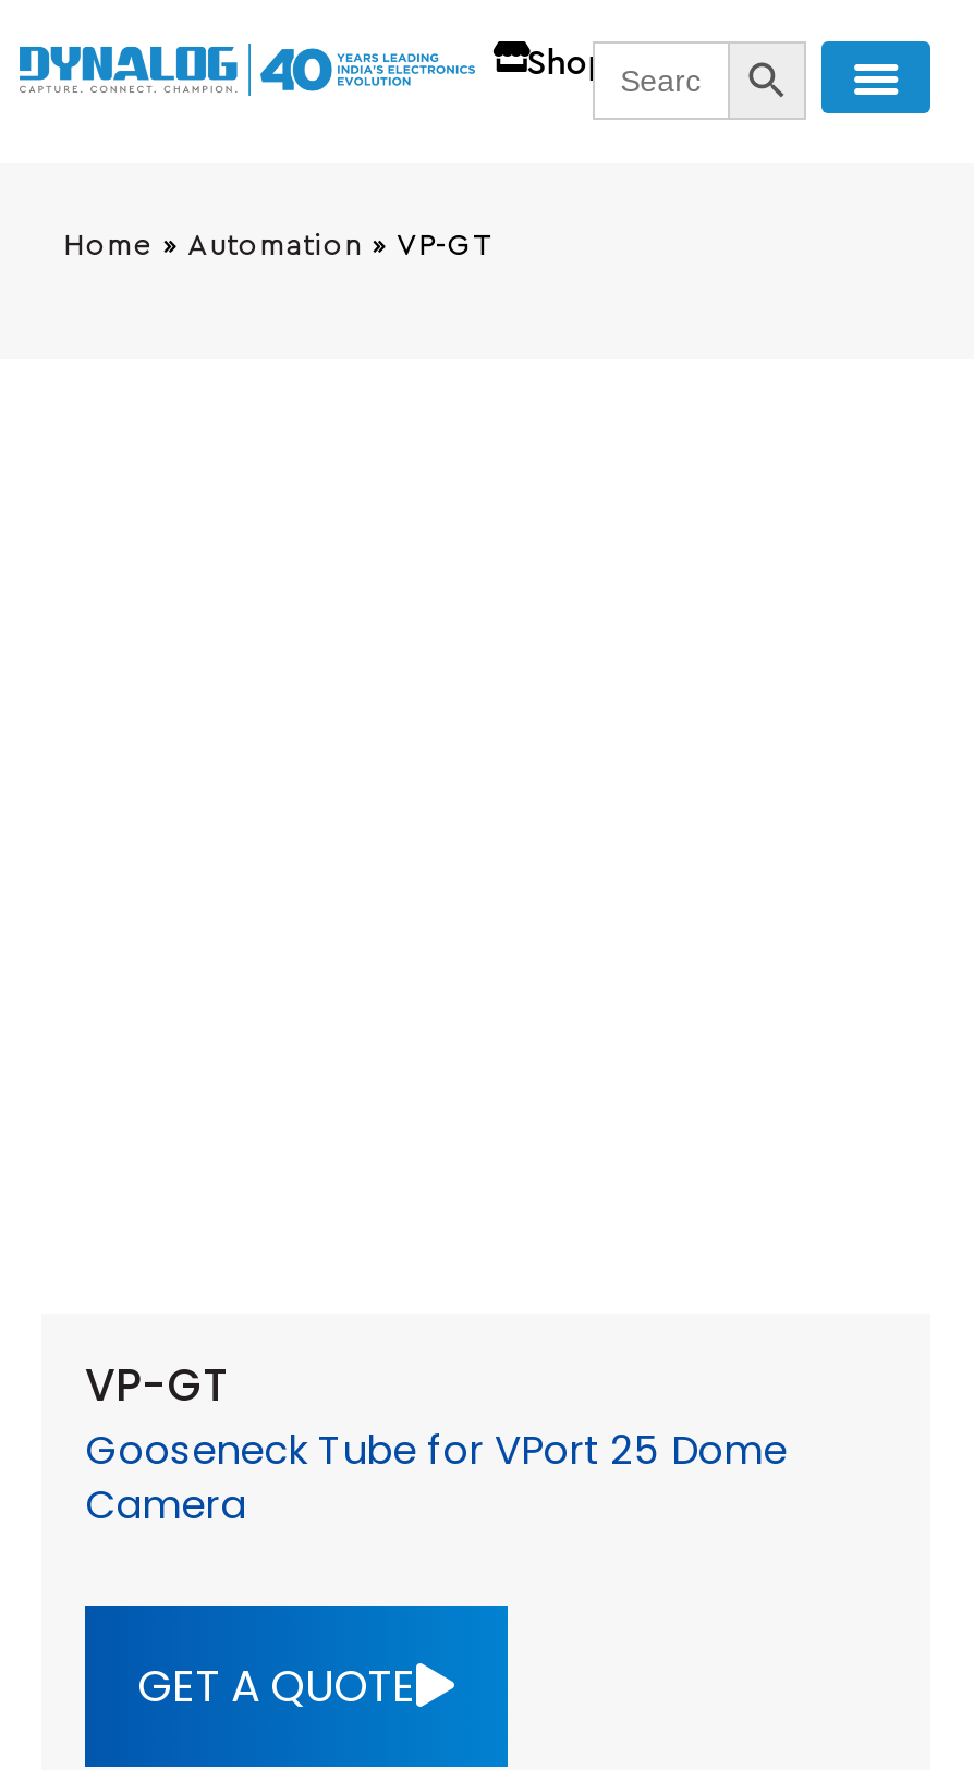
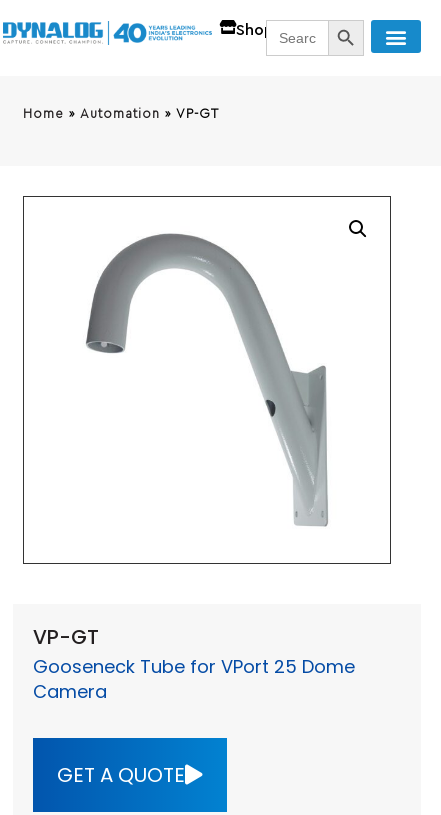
+ [image]
